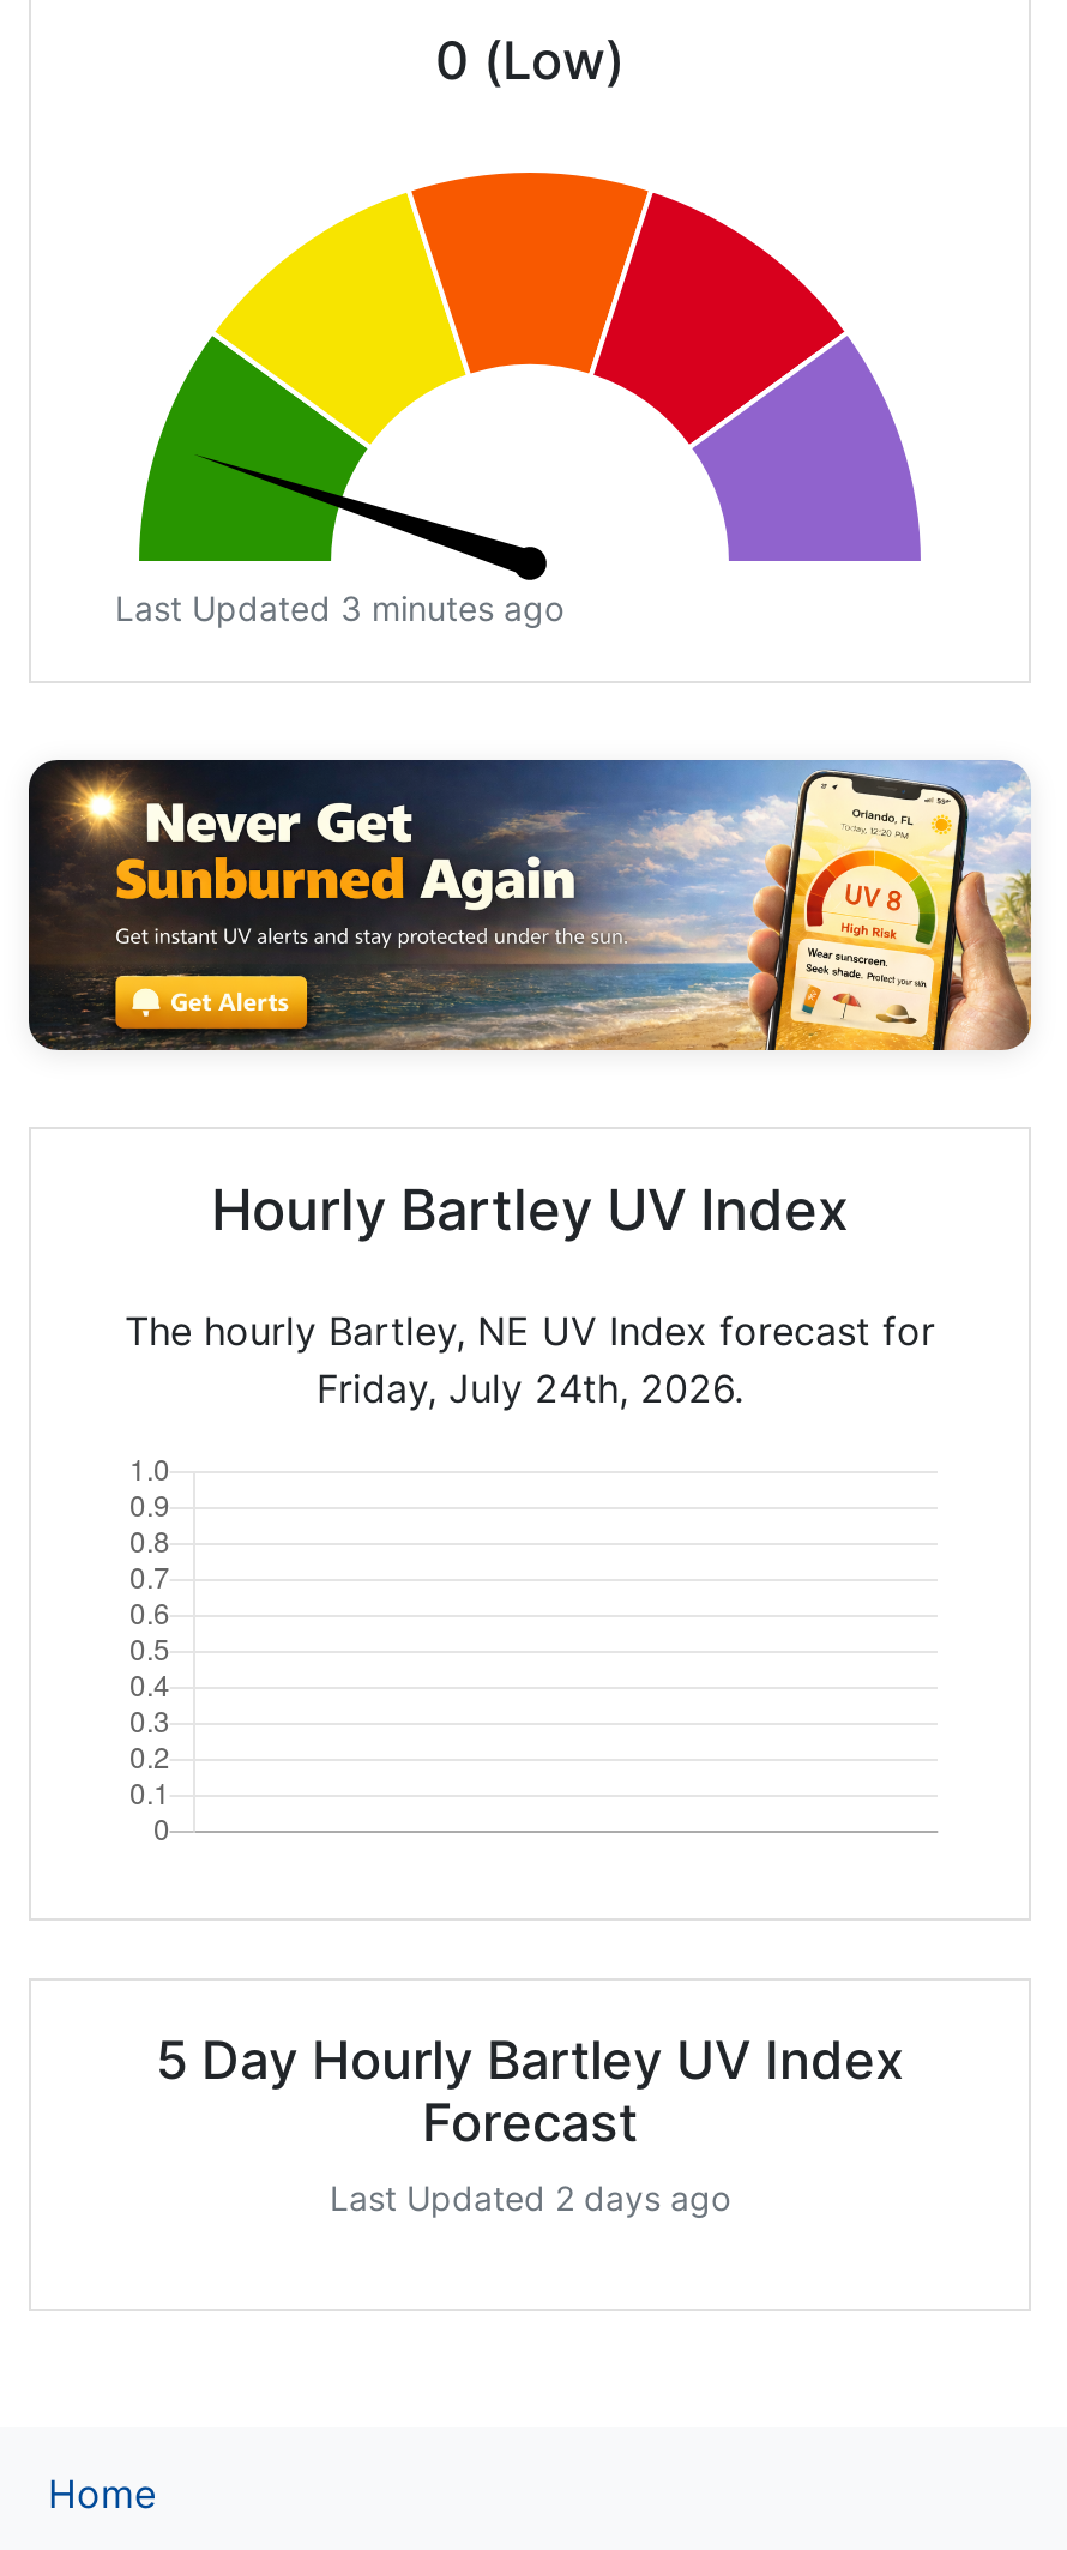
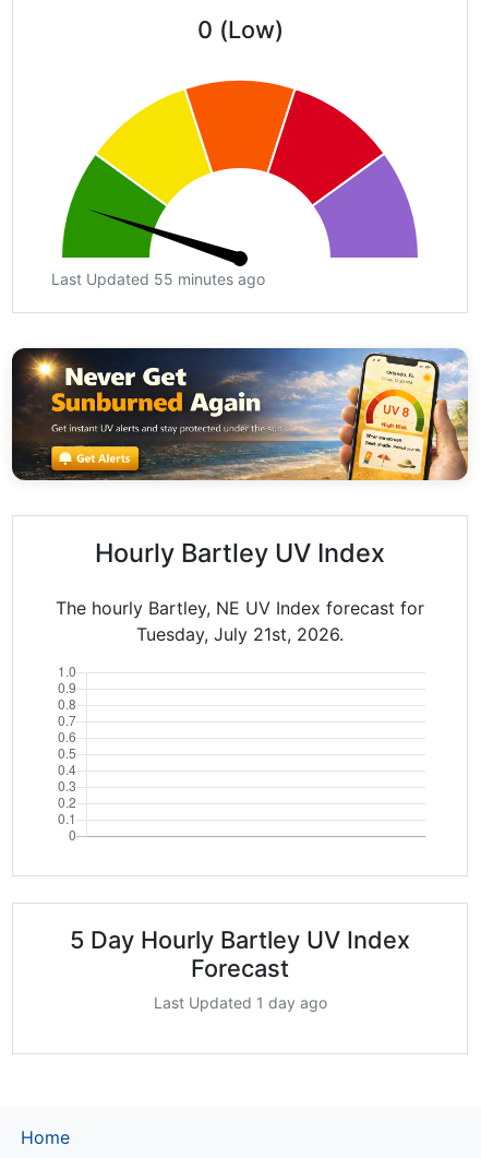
- Last Updated 3 minutes ago
+ Last Updated 55 minutes ago

- Friday, July 24th, 2026.
+ Tuesday, July 21st, 2026.

- Last Updated 2 days ago
+ Last Updated 1 day ago
